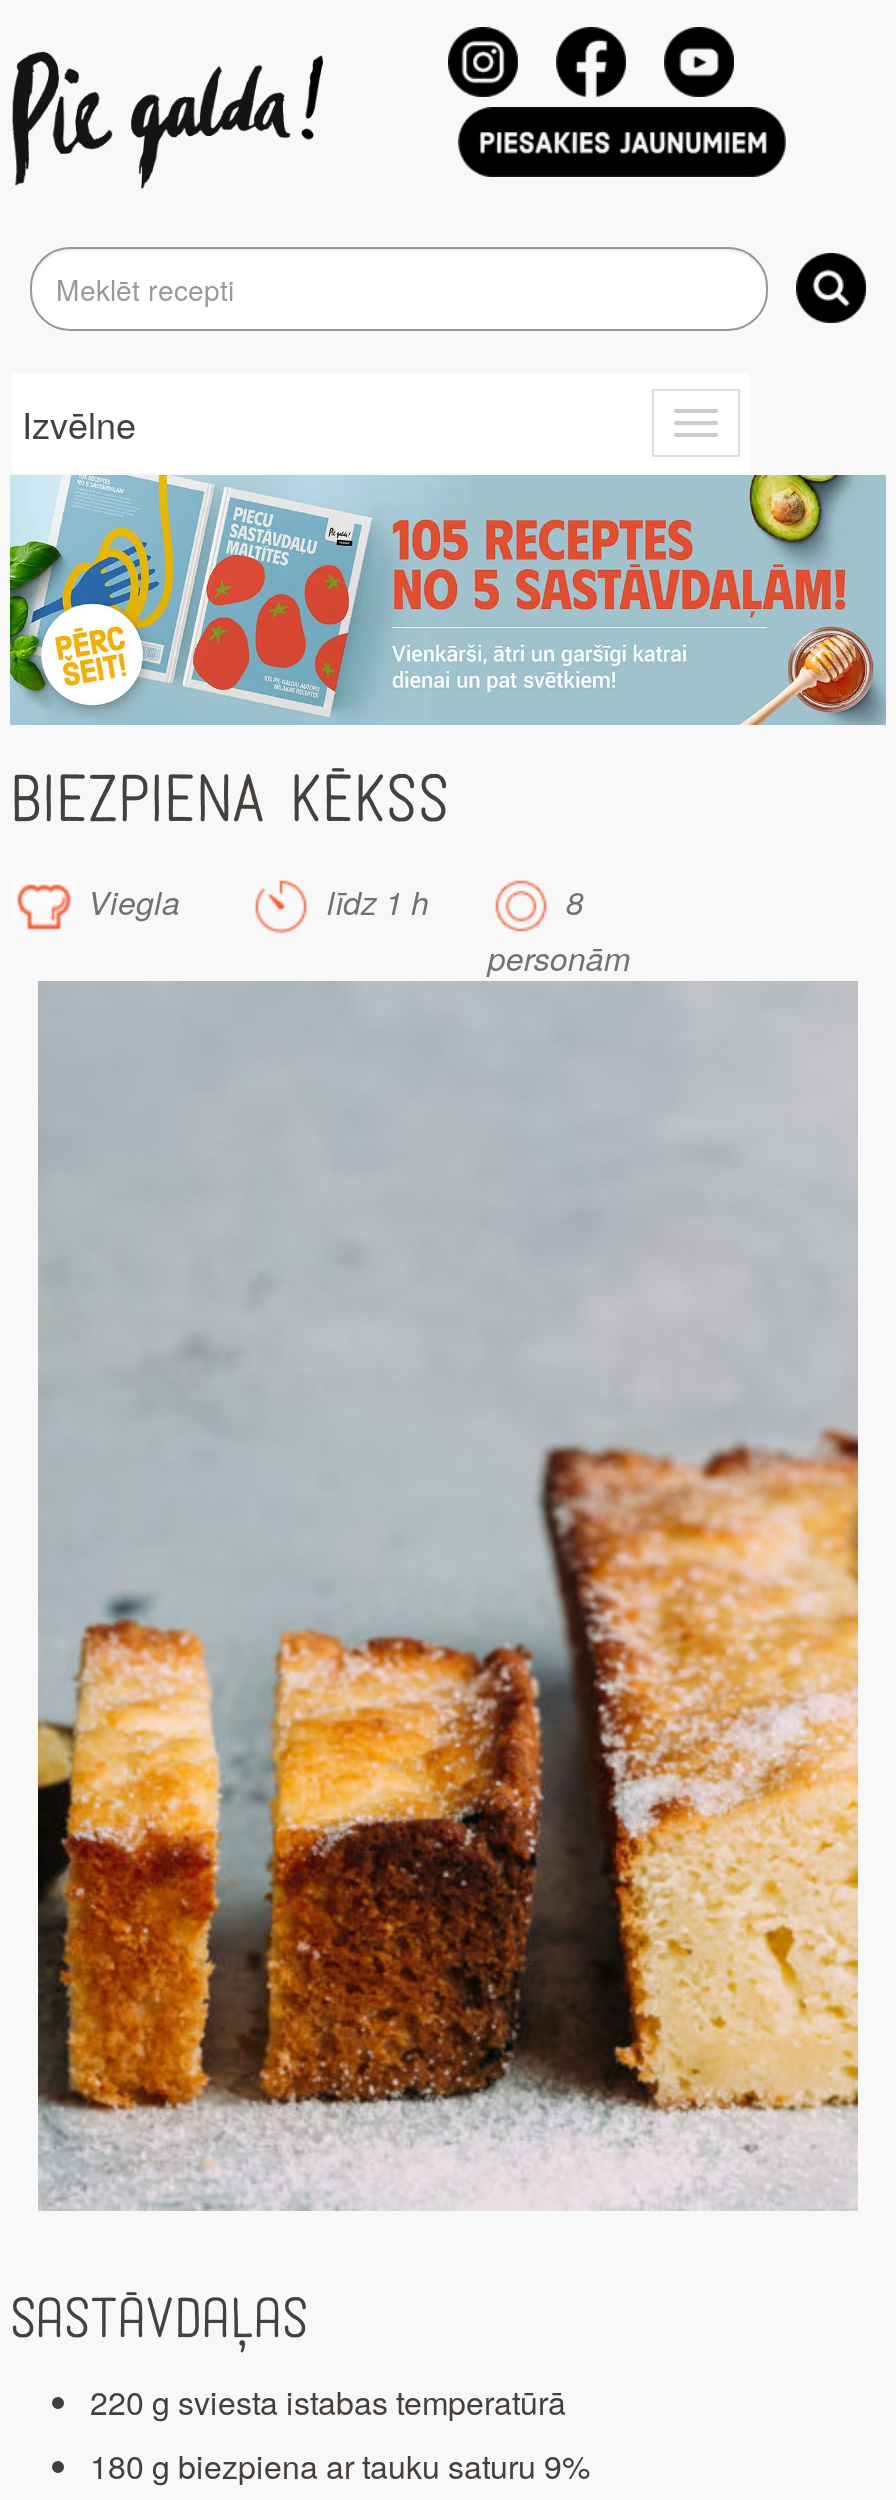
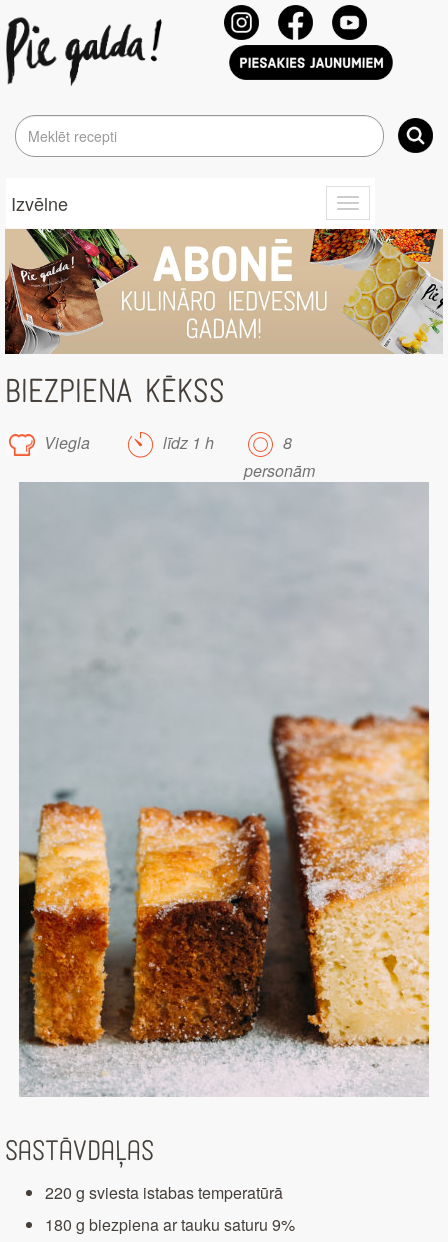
- [image]
+ [image]
